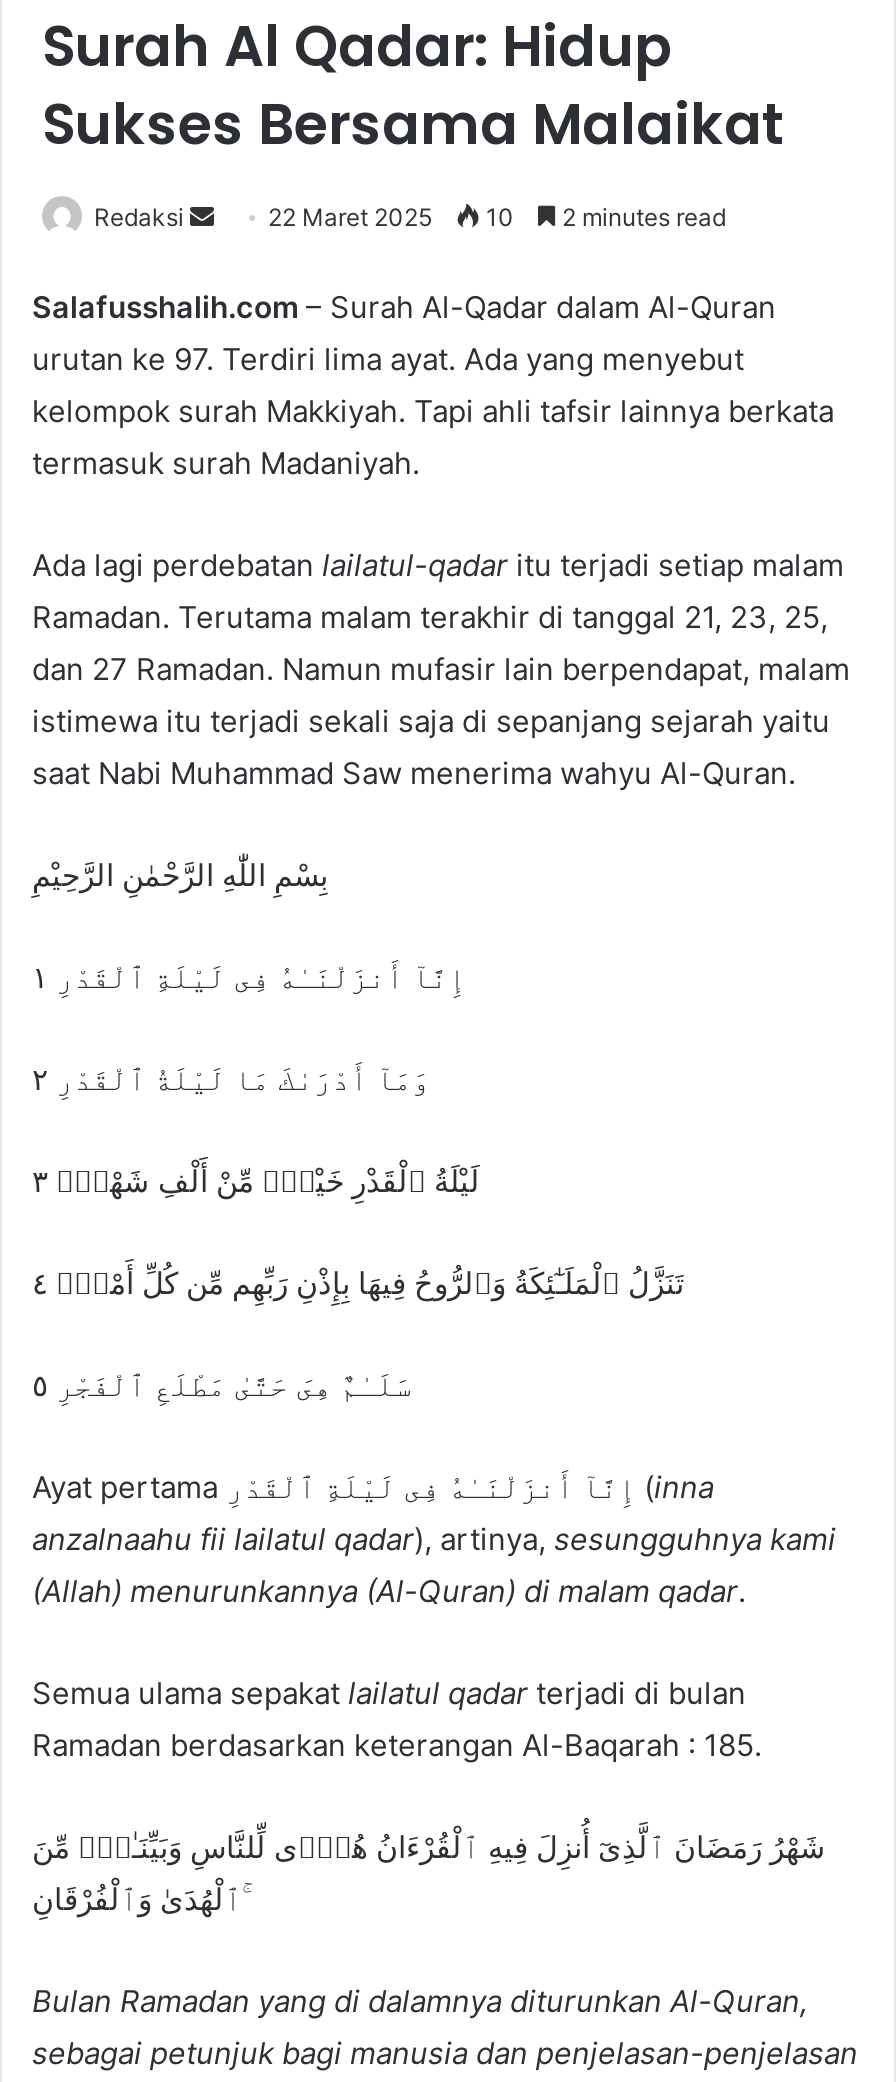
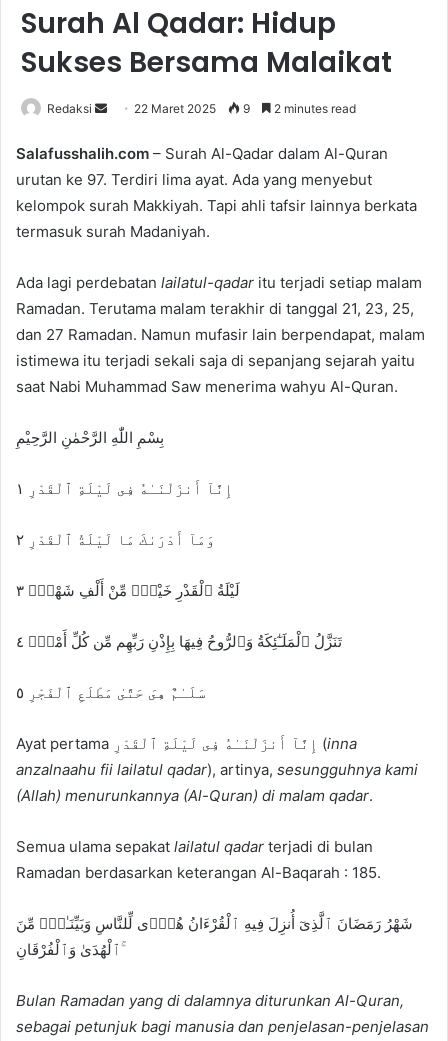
- 10
+ 9
